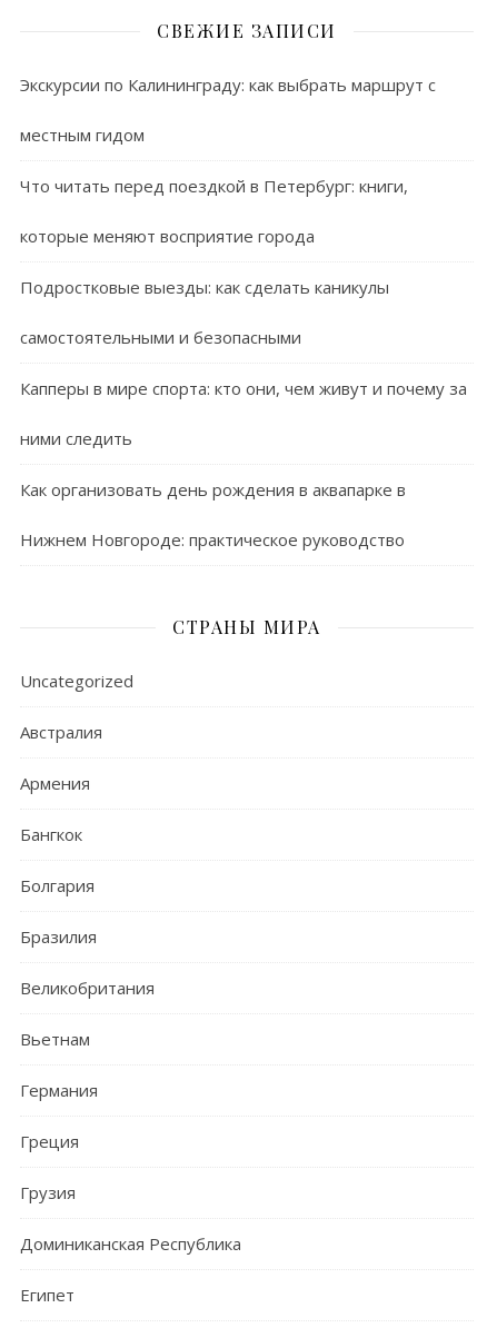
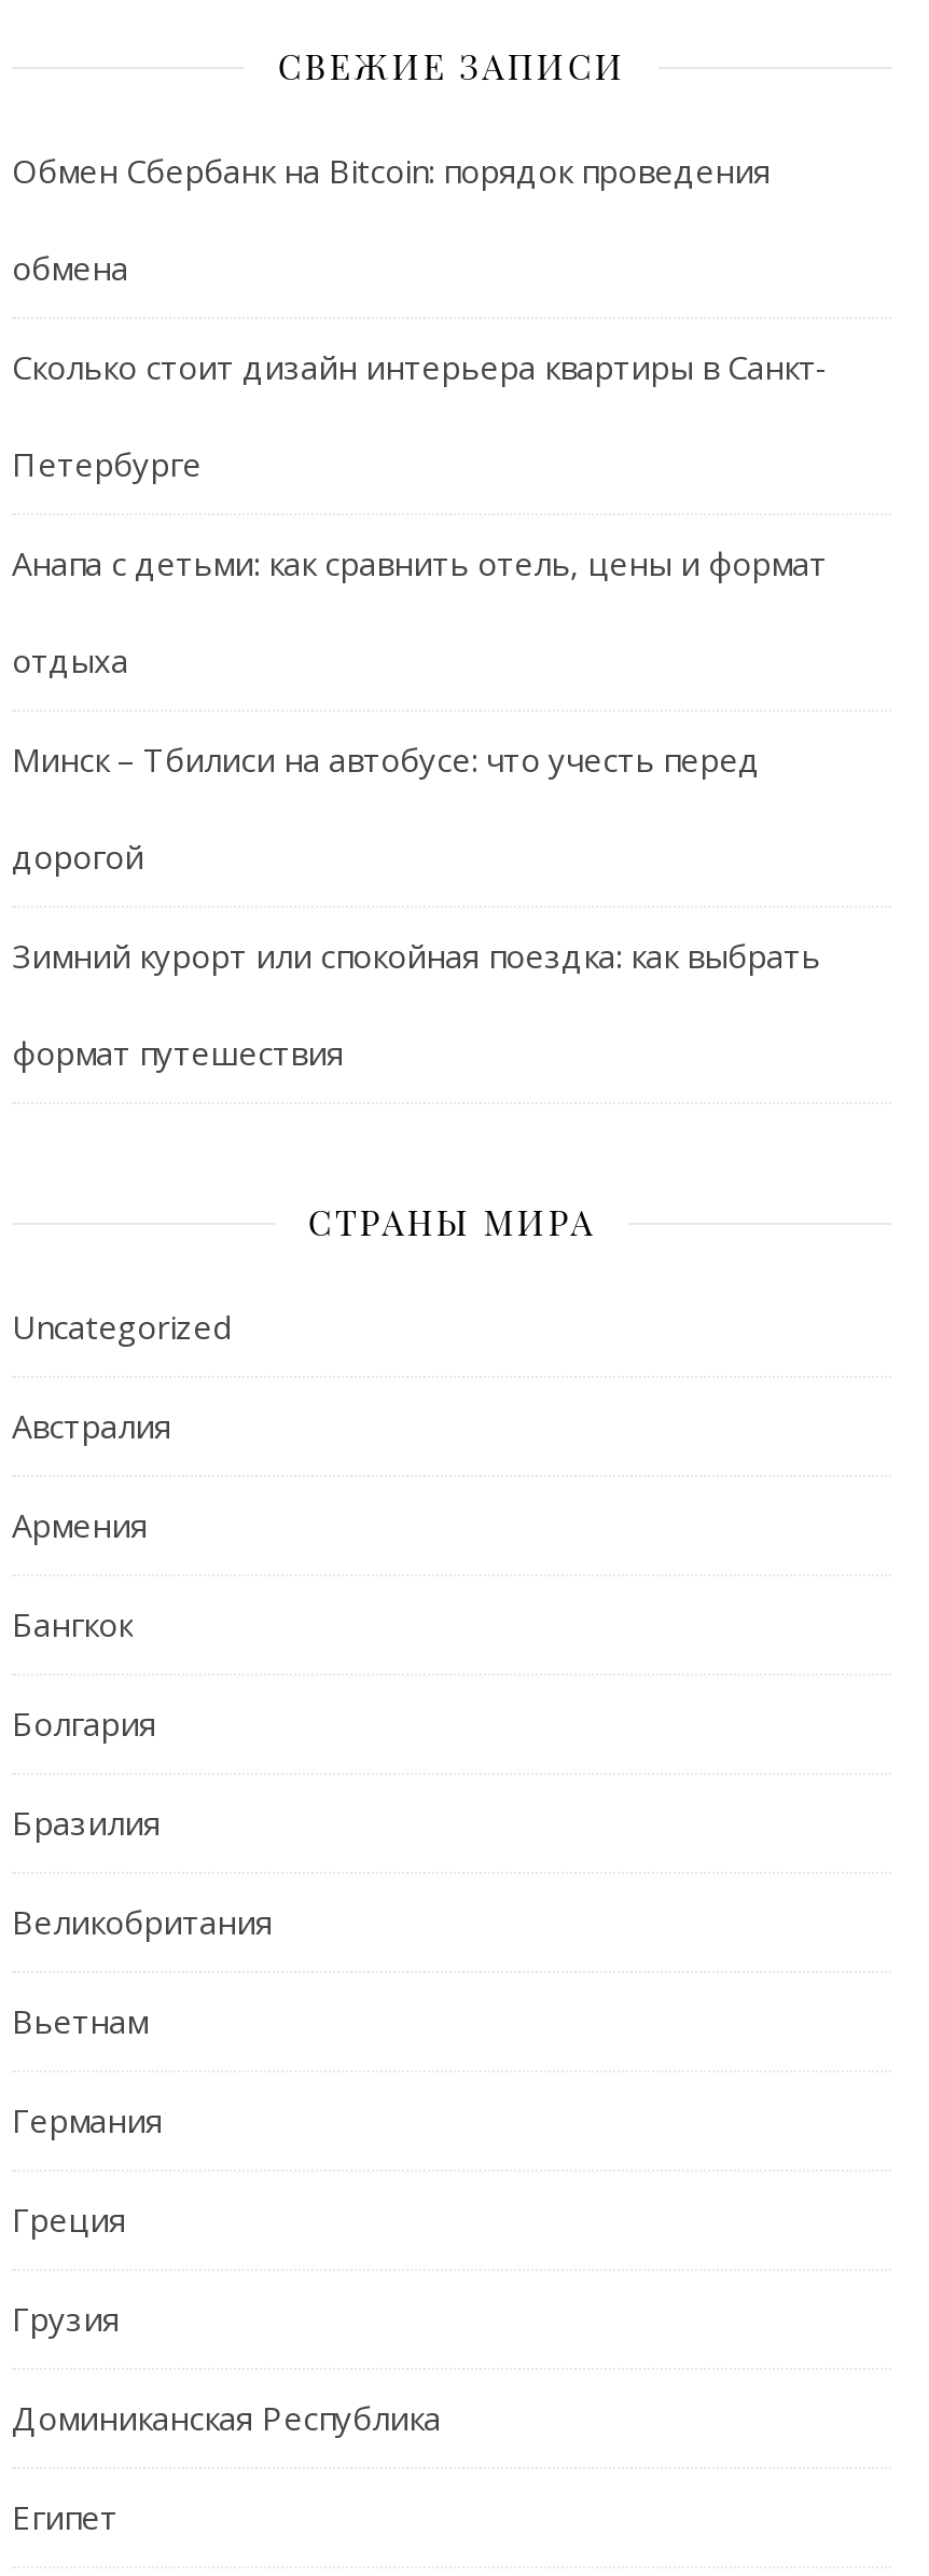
- Экскурсии по Калининграду: как выбрать маршрут с
+ Обмен Сбербанк на Bitcoin: порядок проведения

- местным гидом
+ обмена

- Что читать перед поездкой в Петербург: книги,
+ Сколько стоит дизайн интерьера квартиры в Санкт-

- которые меняют восприятие города
+ Петербурге

- Подростковые выезды: как сделать каникулы
+ Анапа с детьми: как сравнить отель, цены и формат

- самостоятельными и безопасными
+ отдыха

- Капперы в мире спорта: кто они, чем живут и почему за
+ Минск – Тбилиси на автобусе: что учесть перед

- ними следить
+ дорогой

- Как организовать день рождения в аквапарке в
+ Зимний курорт или спокойная поездка: как выбрать

- Нижнем Новгороде: практическое руководство
+ формат путешествия
